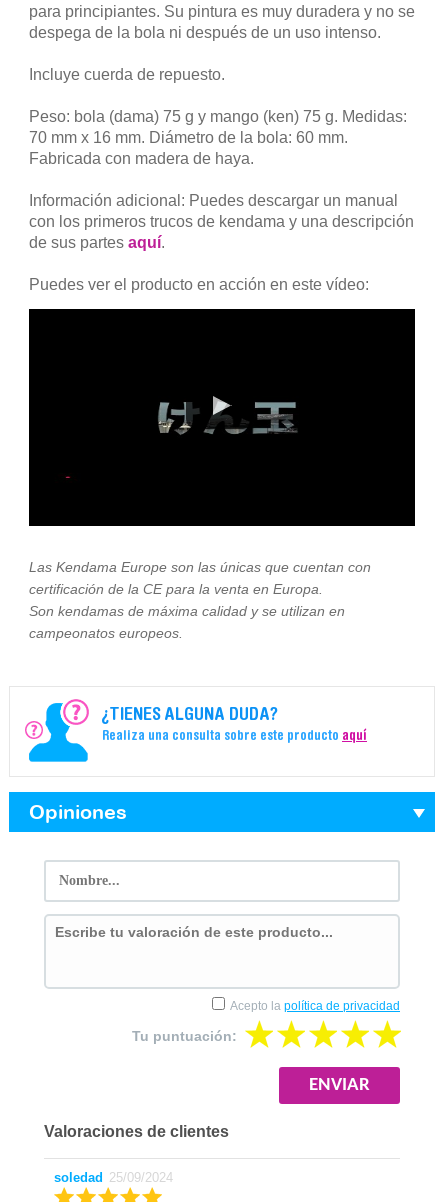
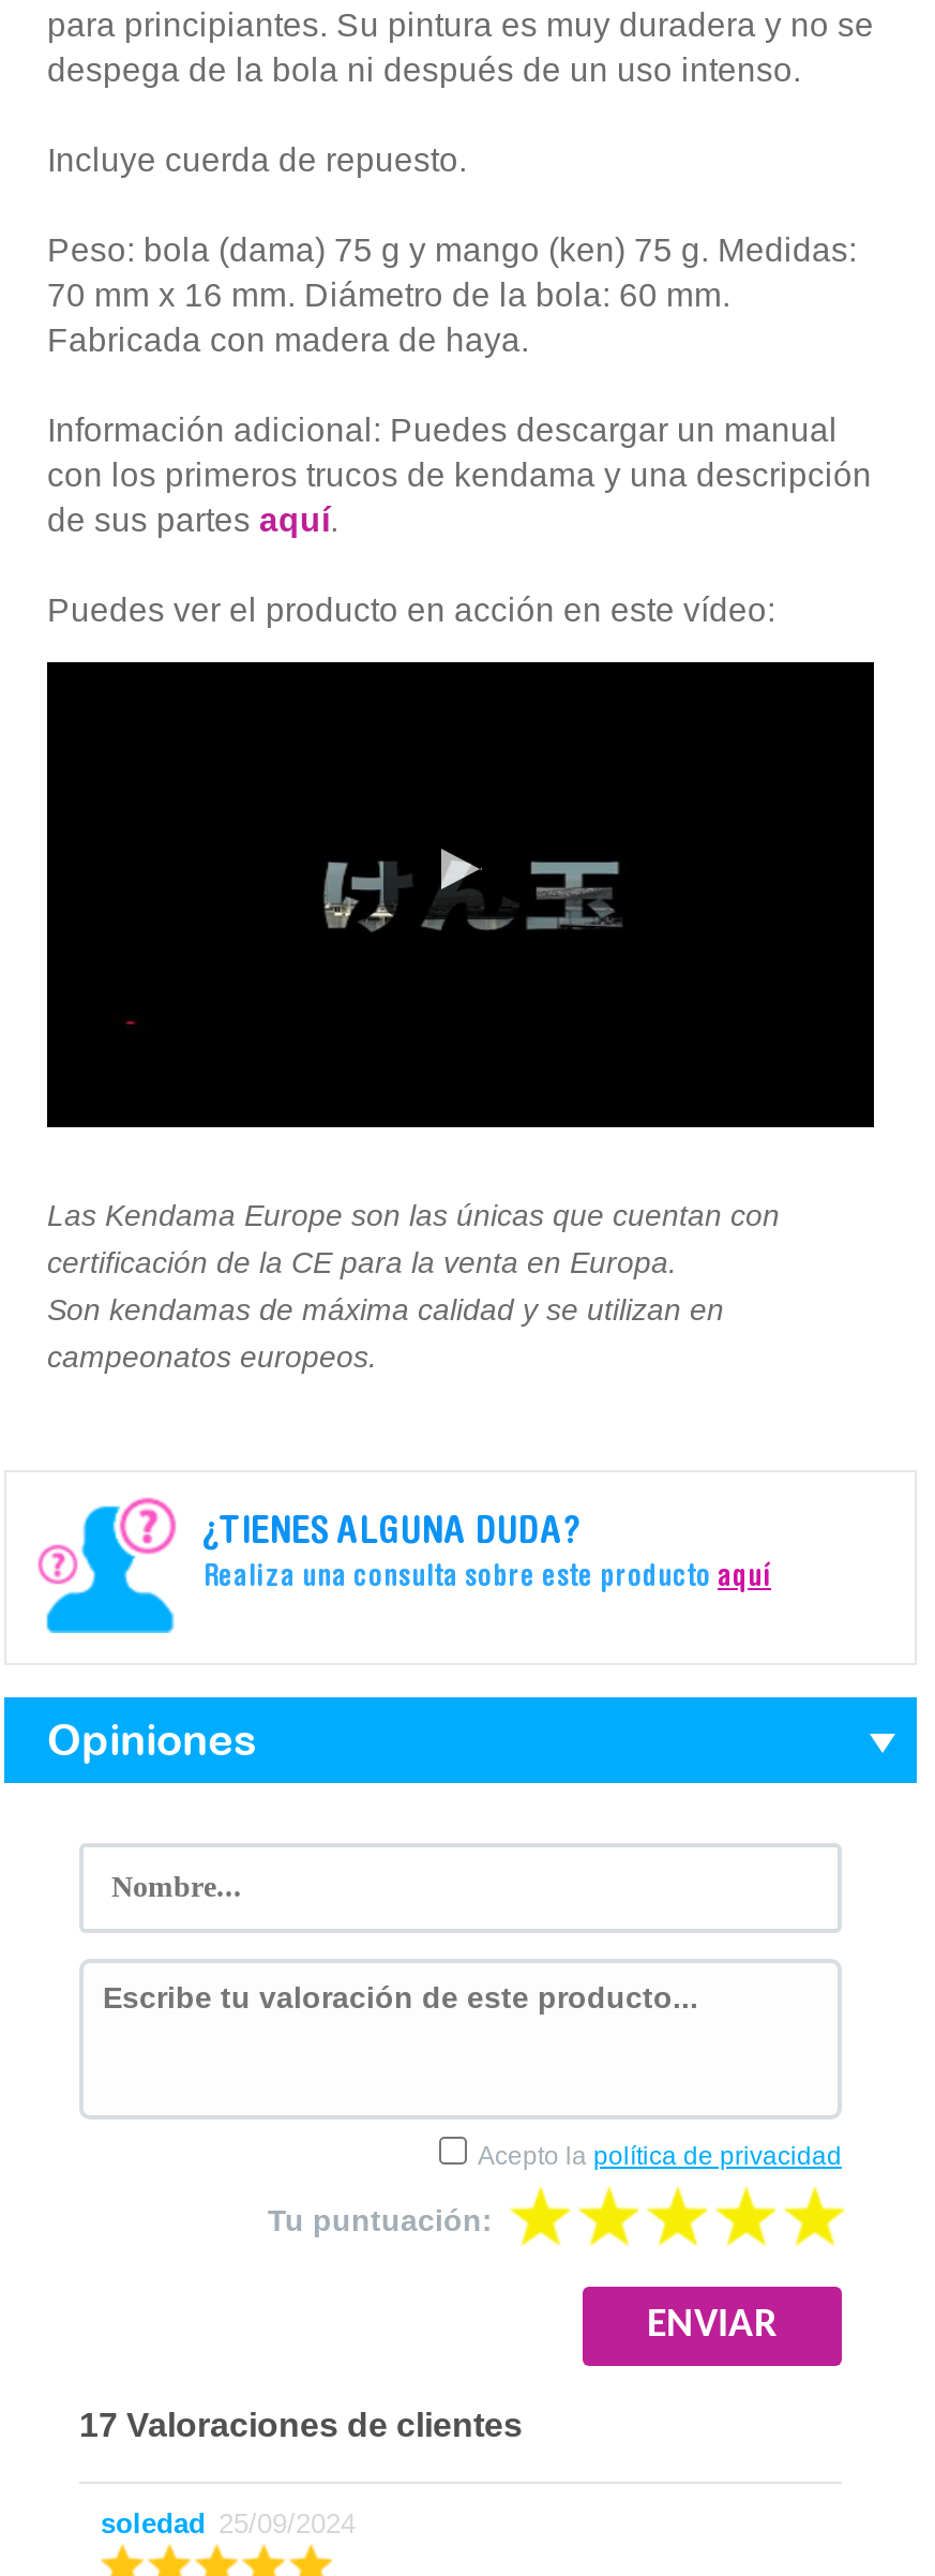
- Valoraciones de clientes
+ 17 Valoraciones de clientes
